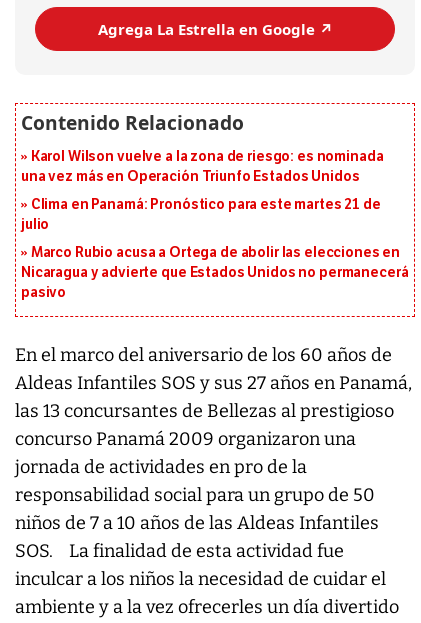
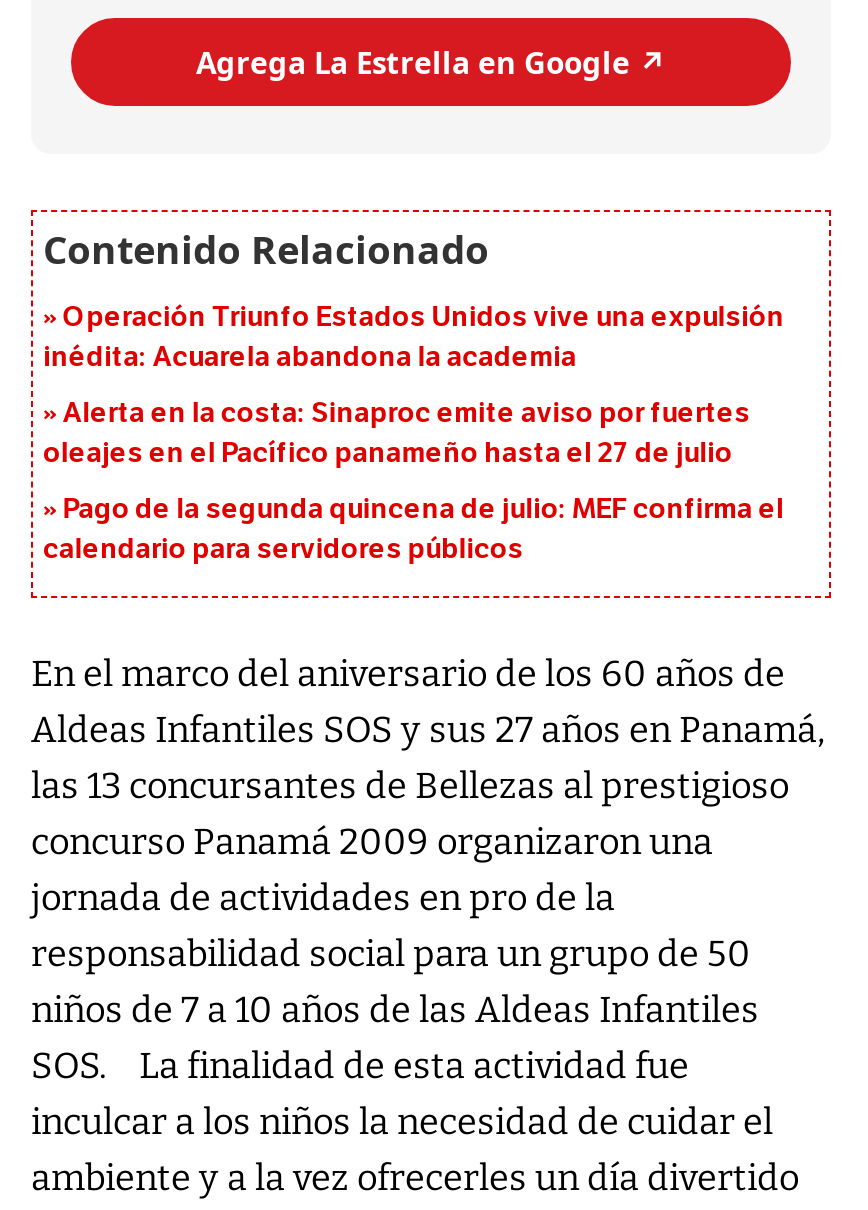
- Karol Wilson vuelve a la zona de riesgo: es nominada
- una vez más en Operación Triunfo Estados Unidos
+ Operación Triunfo Estados Unidos vive una expulsión
+ inédita: Acuarela abandona la academia

- Clima en Panamá: Pronóstico para este martes 21 de
- julio
+ Alerta en la costa: Sinaproc emite aviso por fuertes
+ oleajes en el Pacífico panameño hasta el 27 de julio

- Marco Rubio acusa a Ortega de abolir las elecciones en
- Nicaragua y advierte que Estados Unidos no permanecerá
- pasivo
+ Pago de la segunda quincena de julio: MEF confirma el
+ calendario para servidores públicos
